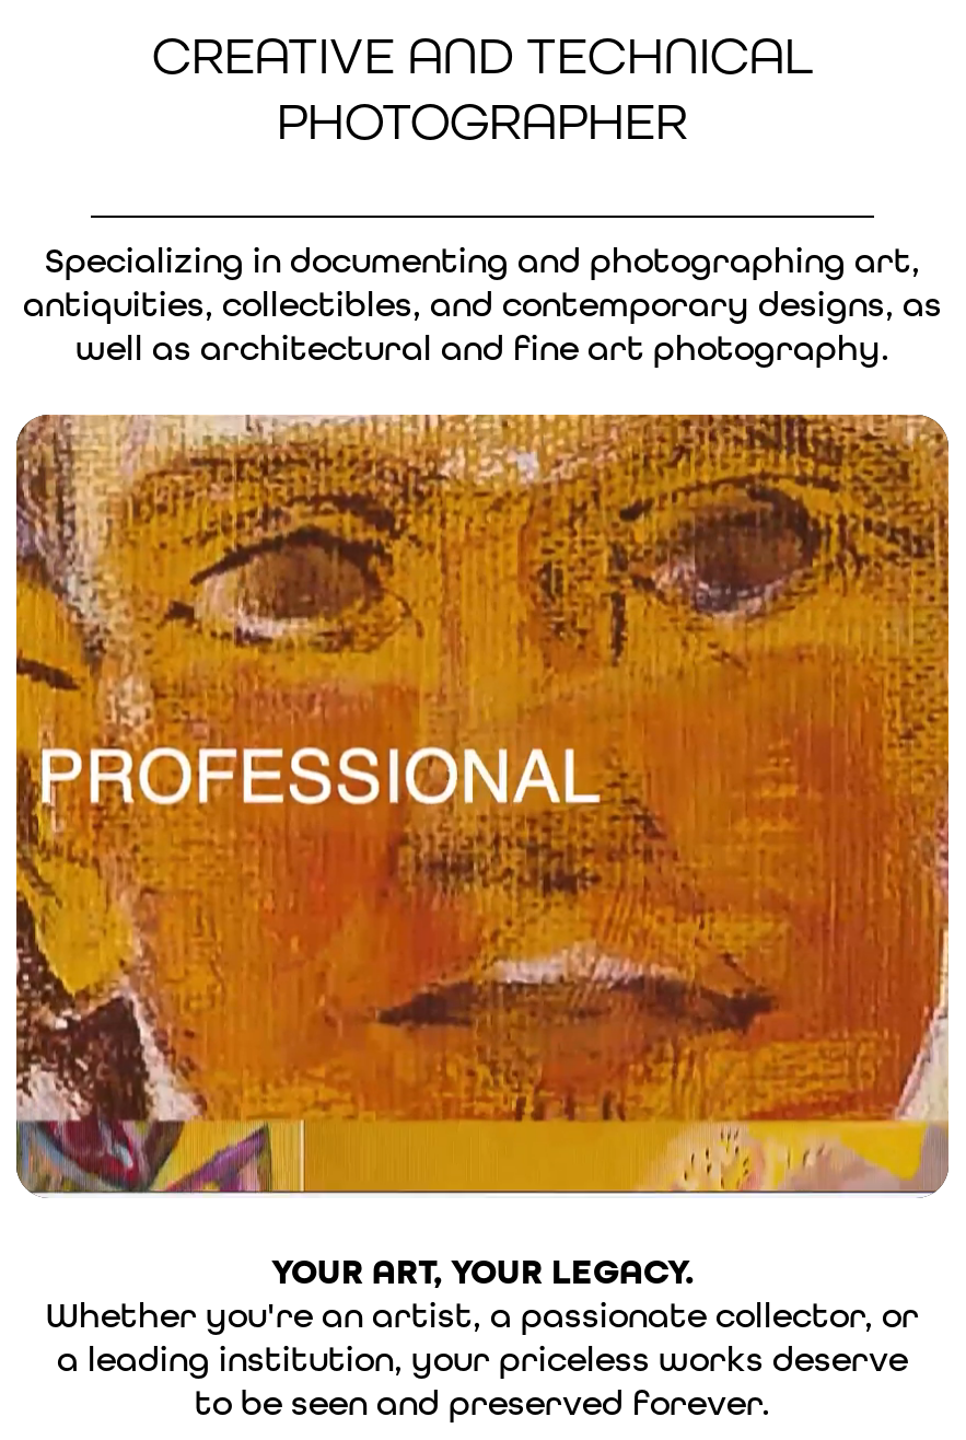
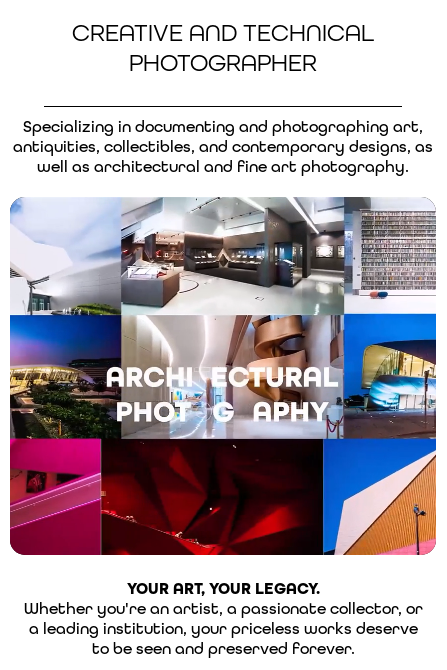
- [image]
+ [image]
